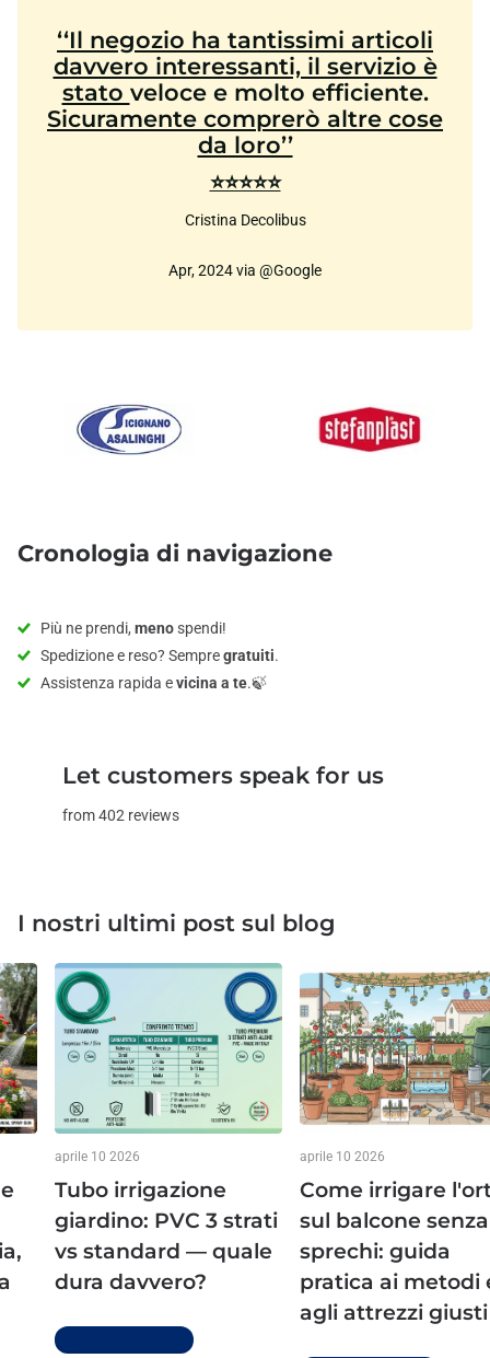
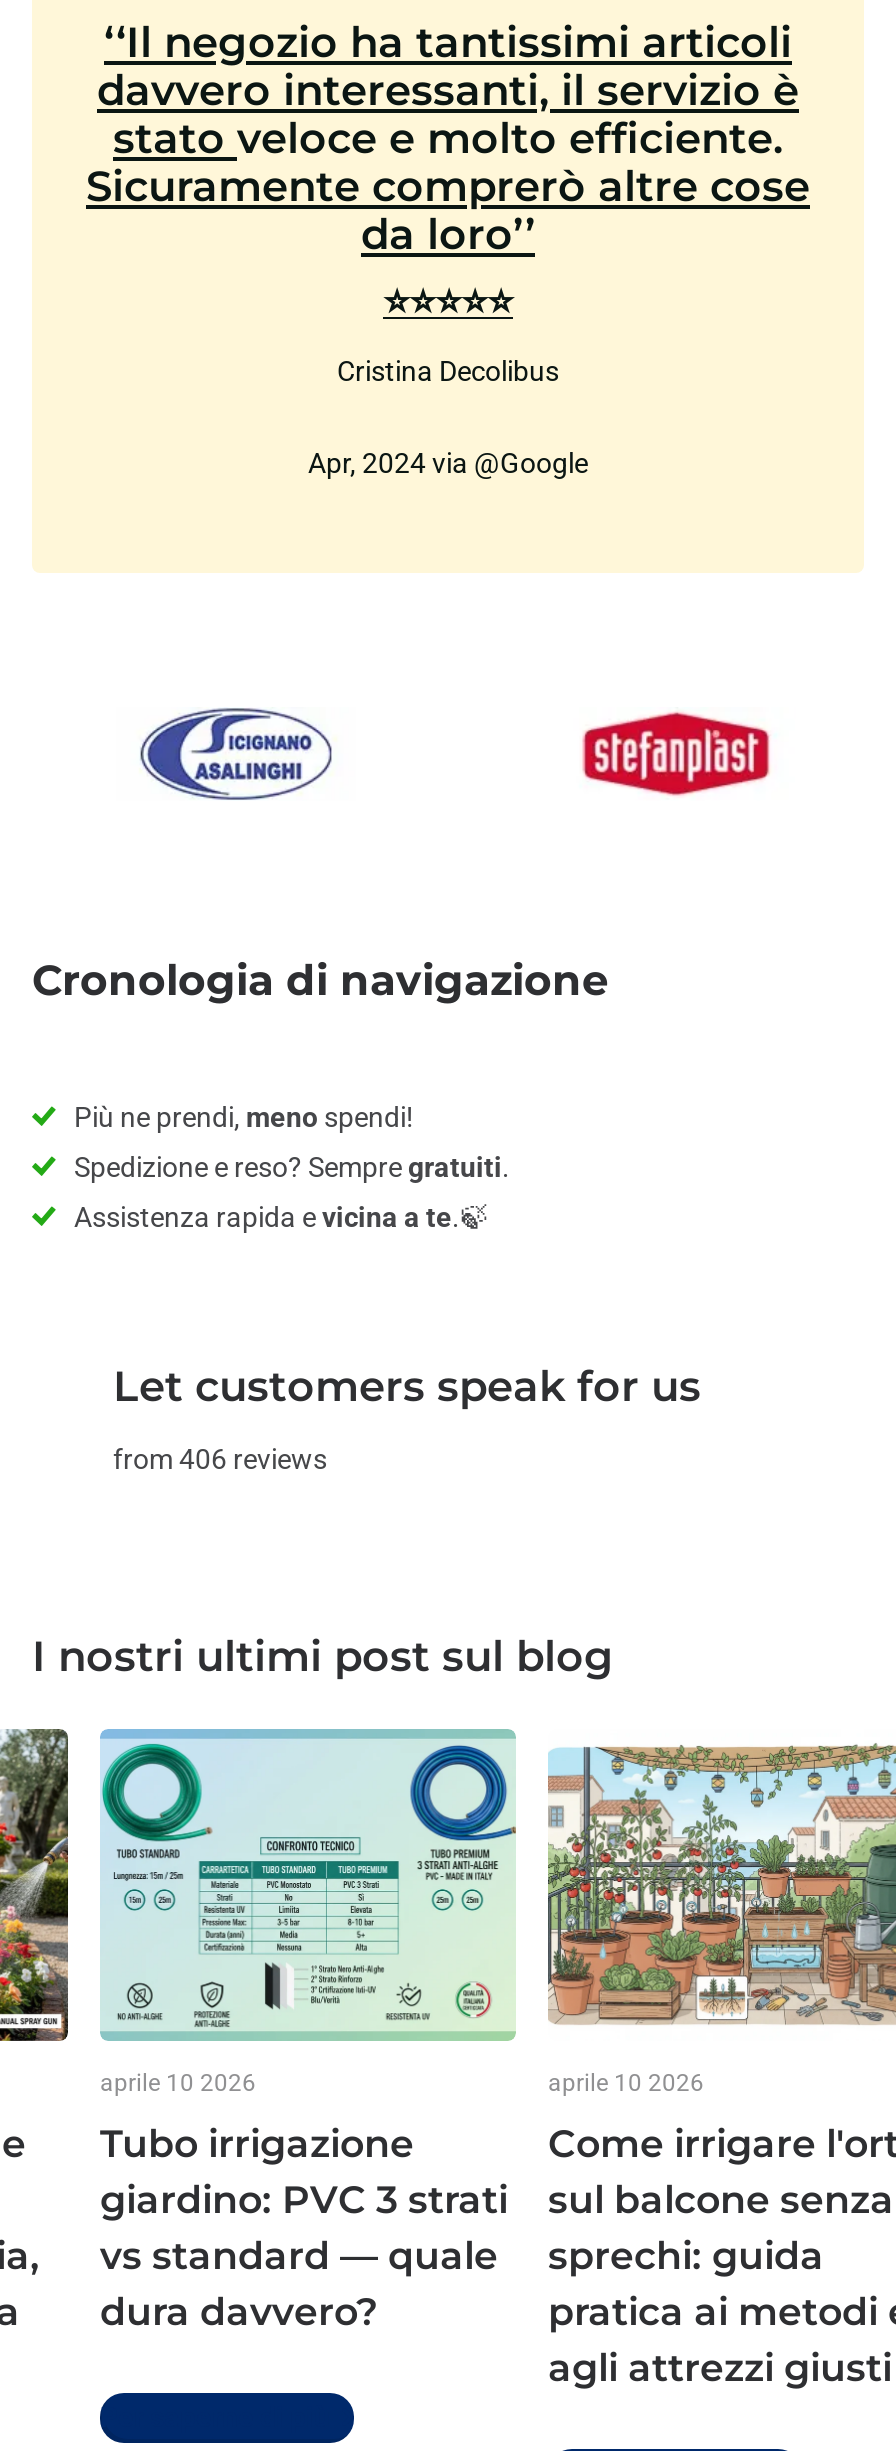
- from 402 reviews
+ from 406 reviews
